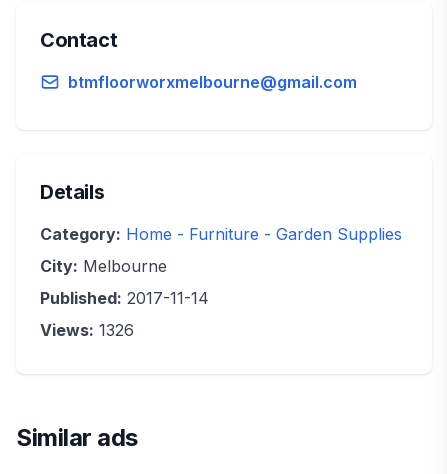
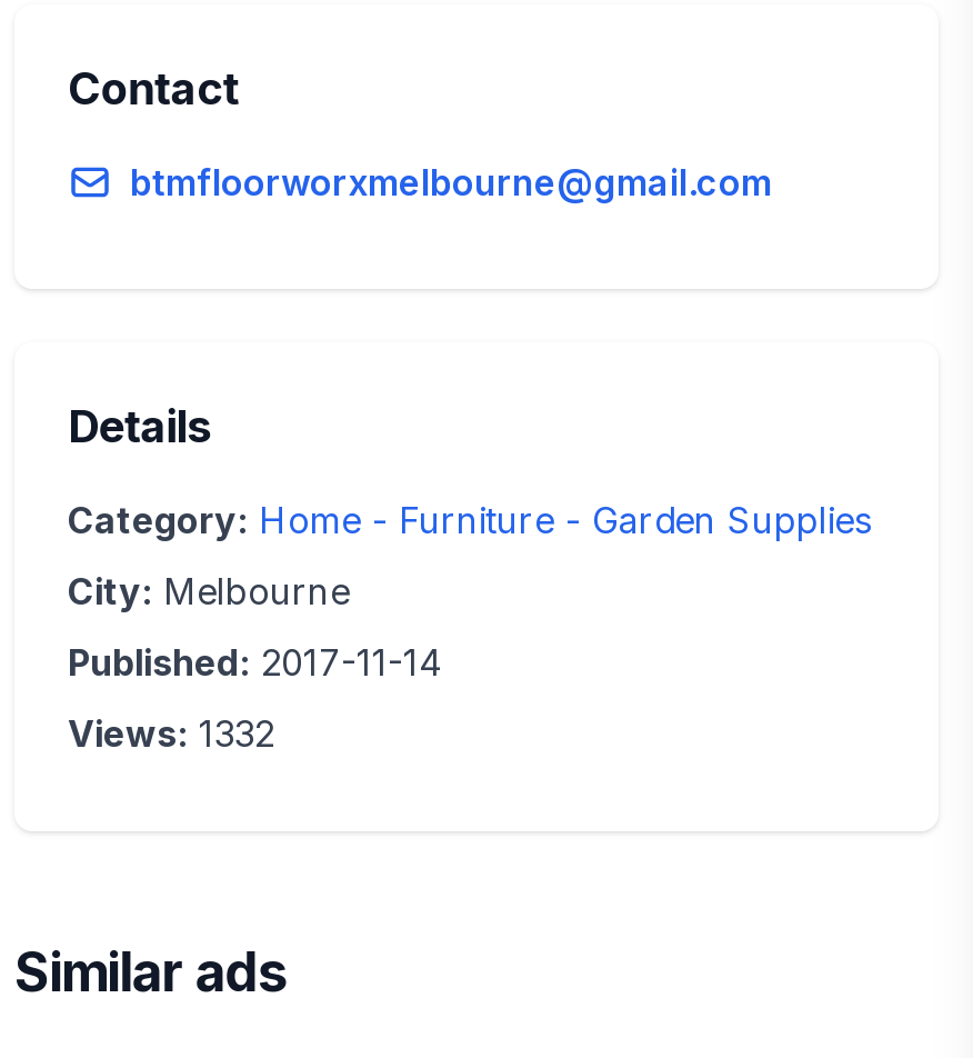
- Views: 1326
+ Views: 1332
